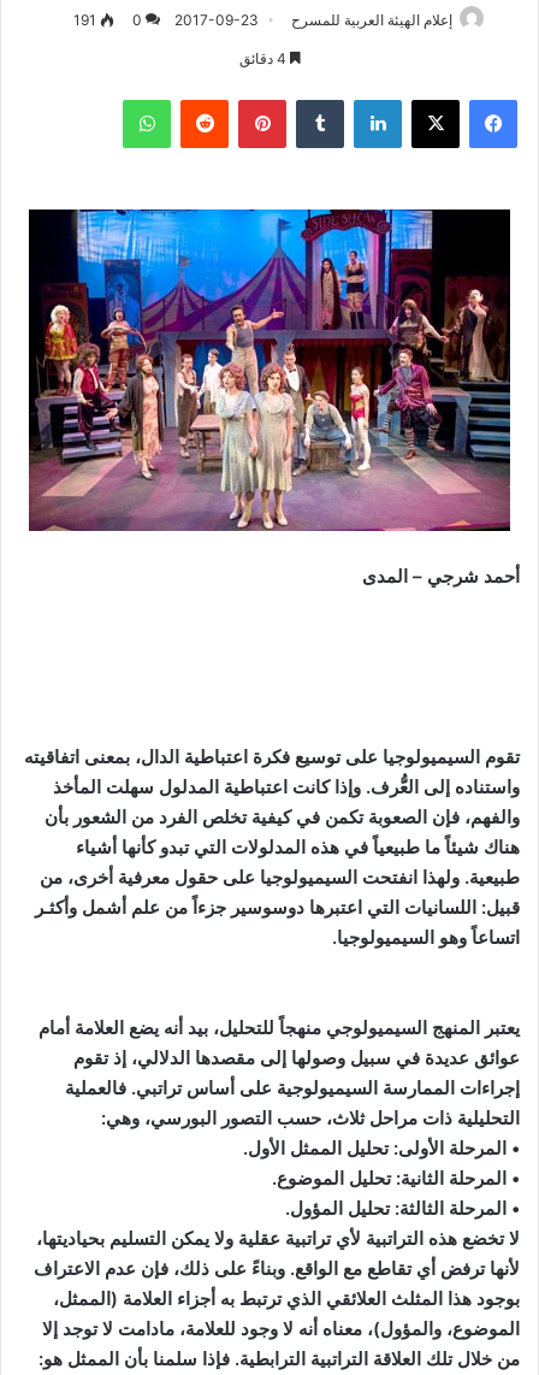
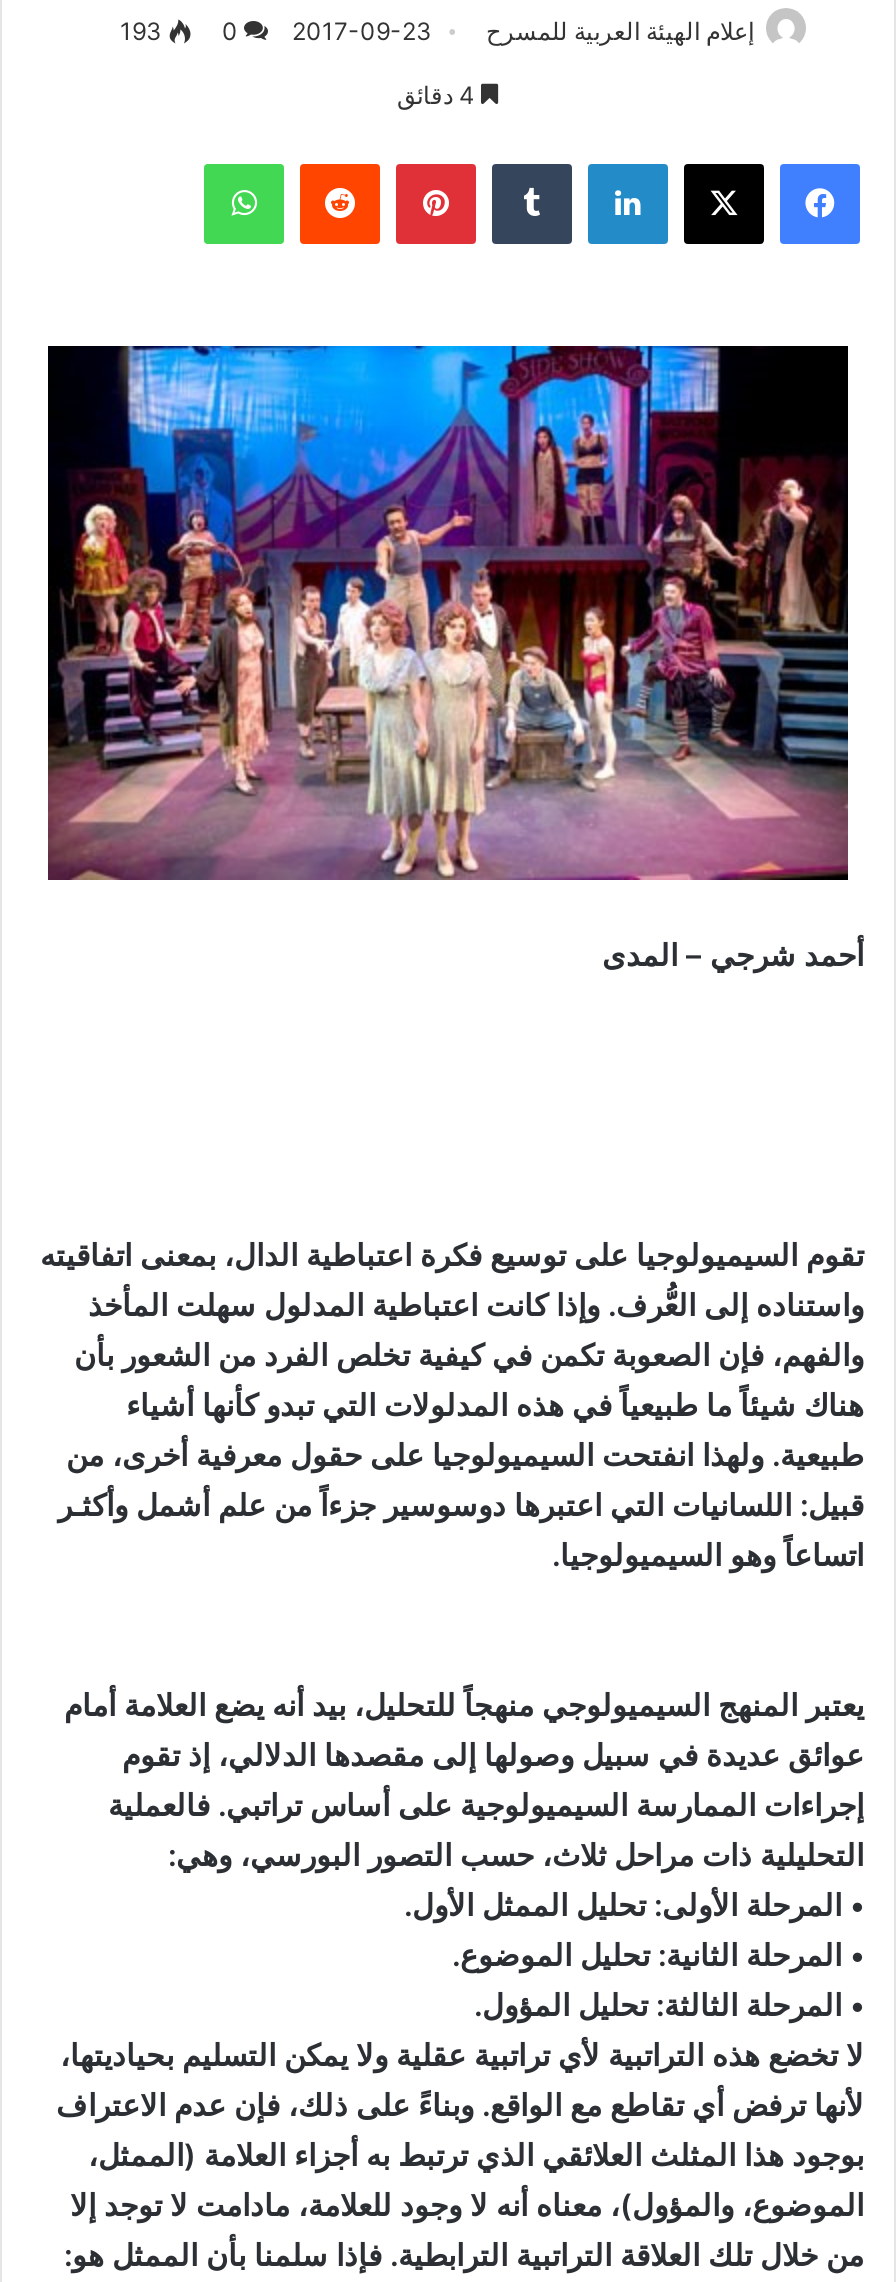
- إعلام الهيئة العربية للمسرح 2017-09-23 0 191
+ إعلام الهيئة العربية للمسرح 2017-09-23 0 193
